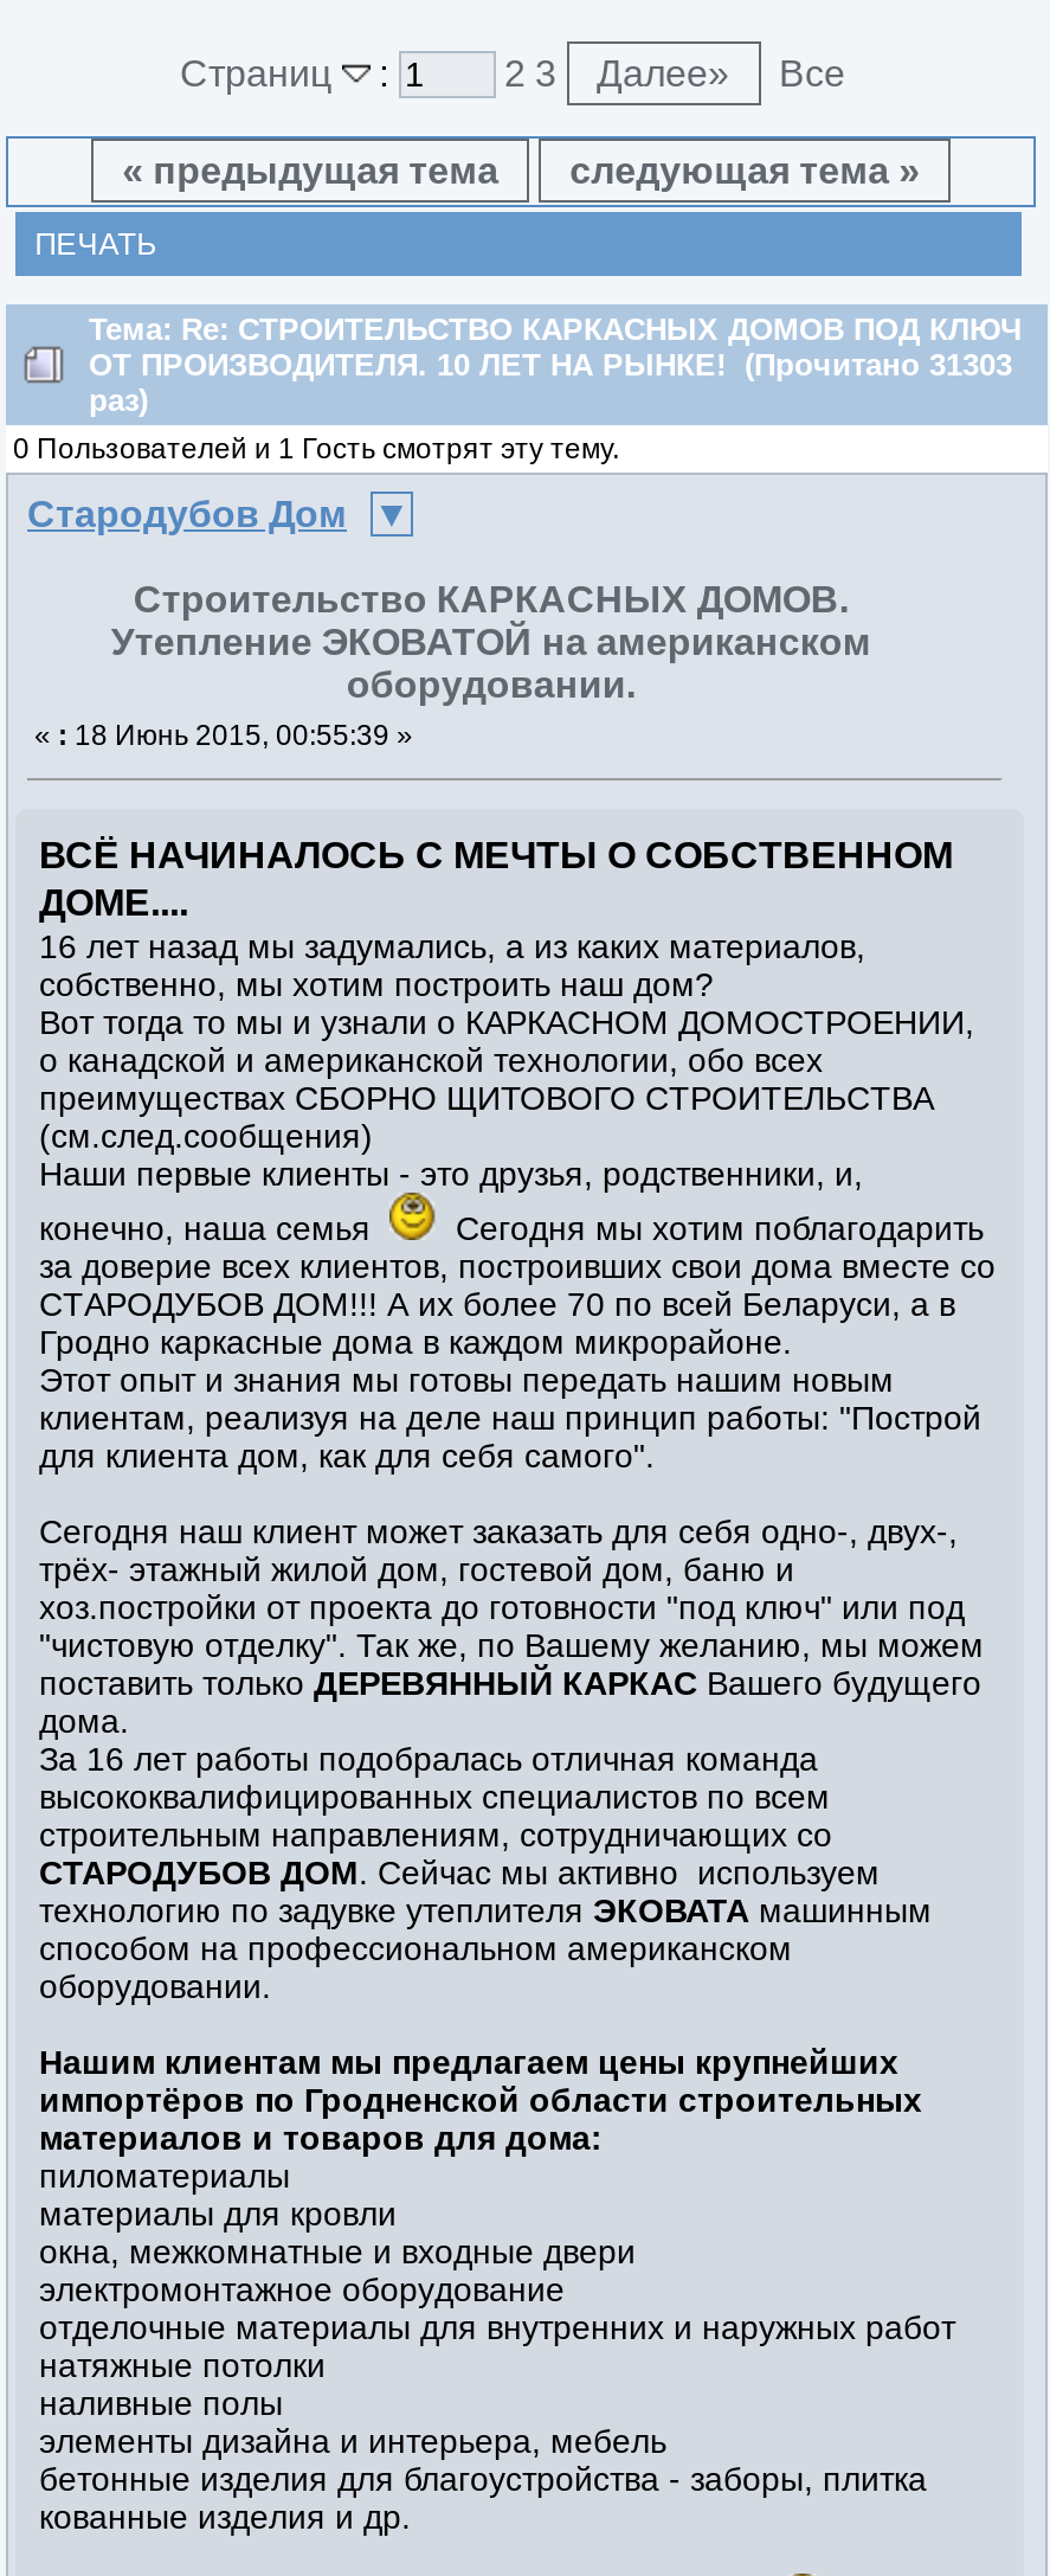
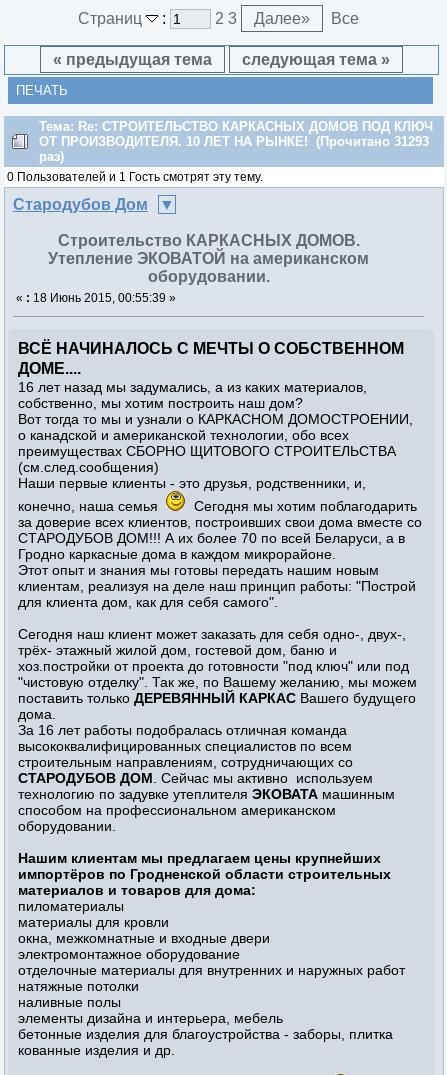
- ОТ ПРОИЗВОДИТЕЛЯ. 10 ЛЕТ НА РЫНКЕ! (Прочитано 31303
+ ОТ ПРОИЗВОДИТЕЛЯ. 10 ЛЕТ НА РЫНКЕ! (Прочитано 31293
